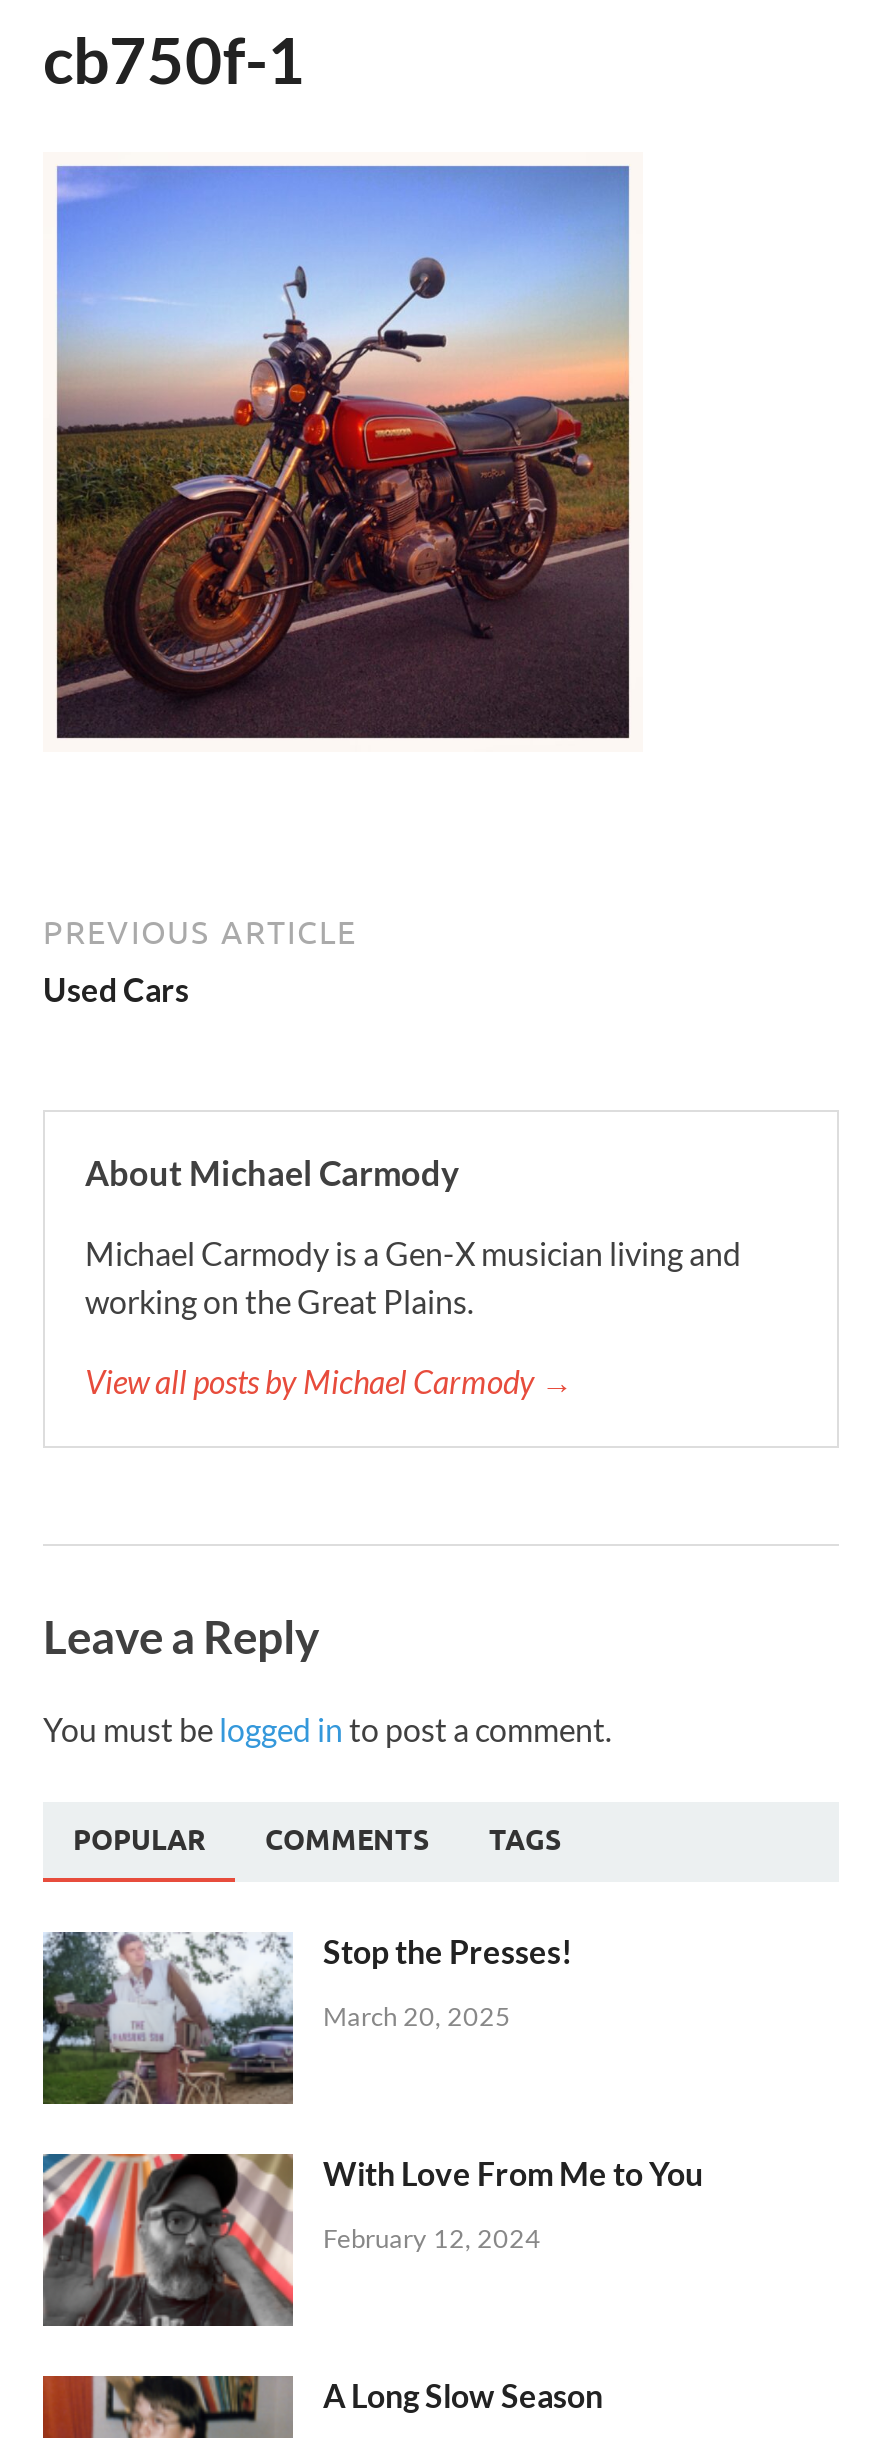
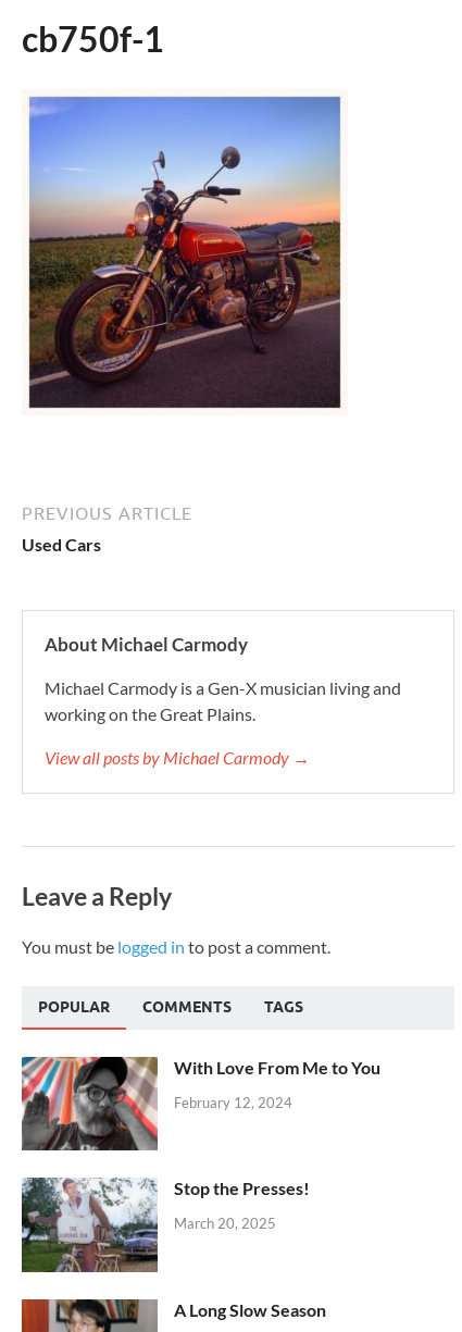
moved down: [image] | Stop the Presses! | March 20, 2025

moved up: [image] | With Love From Me to You | February 12, 2024
